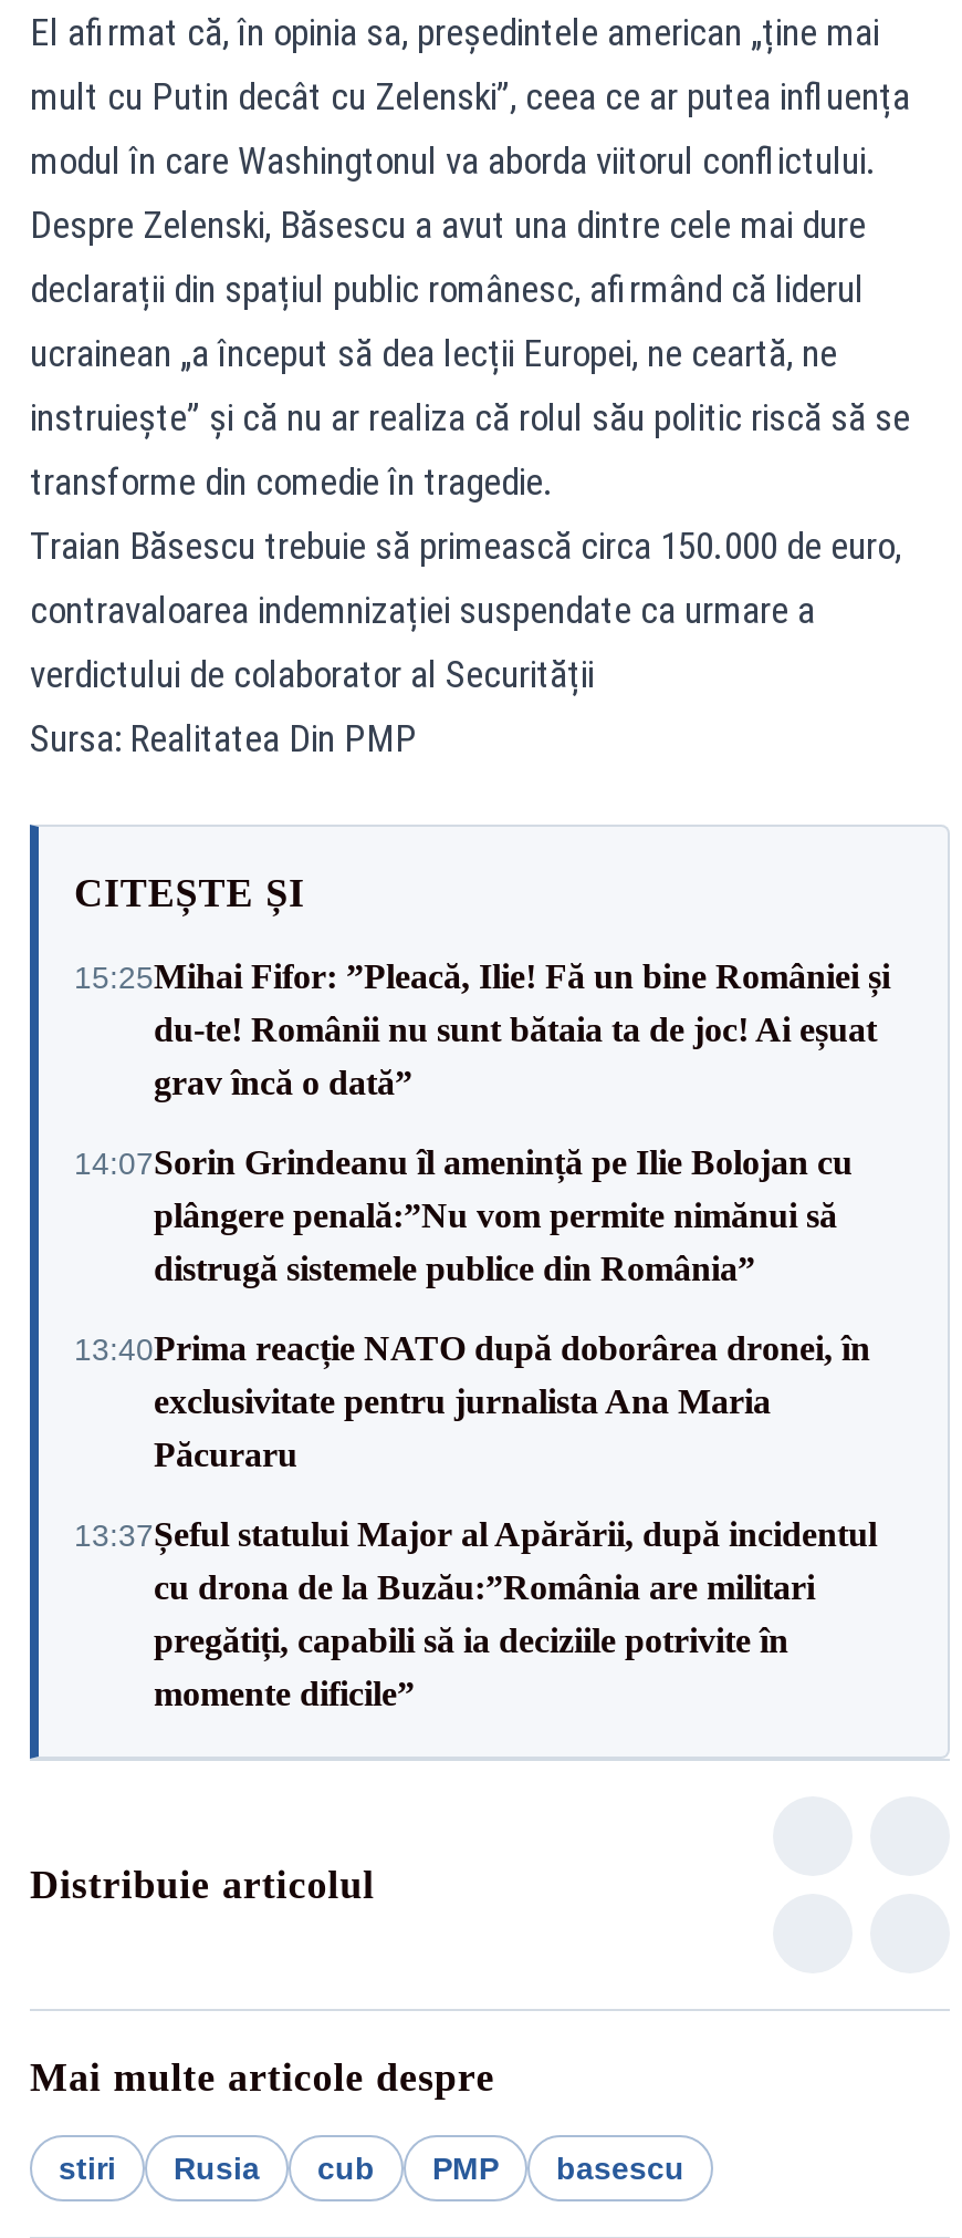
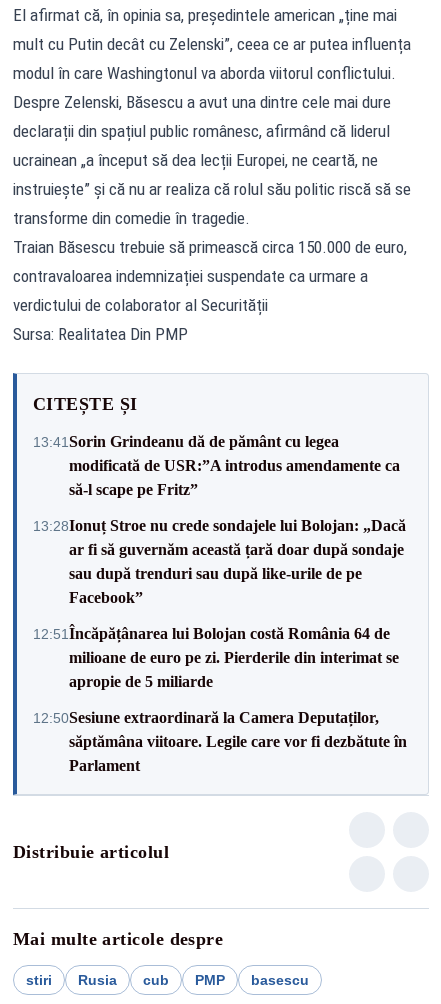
- 15:25Mihai Fifor: ”Pleacă, Ilie! Fă un bine României și
- du-te! Românii nu sunt bătaia ta de joc! Ai eșuat
- grav încă o dată”
+ 13:41Sorin Grindeanu dă de pământ cu legea
+ modificată de USR:”A introdus amendamente ca
+ să-l scape pe Fritz”

- 14:07Sorin Grindeanu îl amenință pe Ilie Bolojan cu
- plângere penală:”Nu vom permite nimănui să
- distrugă sistemele publice din România”
+ 13:28Ionuț Stroe nu crede sondajele lui Bolojan: „Dacă
+ ar fi să guvernăm această țară doar după sondaje
+ sau după trenduri sau după like-urile de pe
+ Facebook”

- 13:40Prima reacție NATO după doborârea dronei, în
- exclusivitate pentru jurnalista Ana Maria
- Păcuraru
+ 12:51Încăpățânarea lui Bolojan costă România 64 de
+ milioane de euro pe zi. Pierderile din interimat se
+ apropie de 5 miliarde

- 13:37Șeful statului Major al Apărării, după incidentul
- cu drona de la Buzău:”România are militari
- pregătiți, capabili să ia deciziile potrivite în
- momente dificile”
+ 12:50Sesiune extraordinară la Camera Deputaților,
+ săptămâna viitoare. Legile care vor fi dezbătute în
+ Parlament
